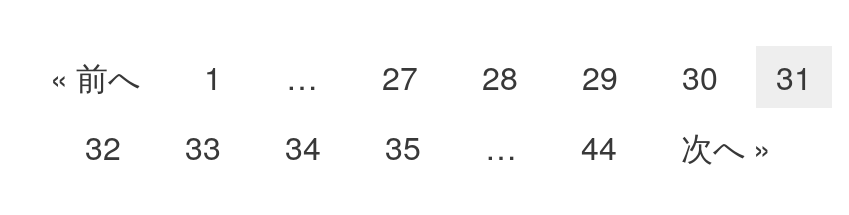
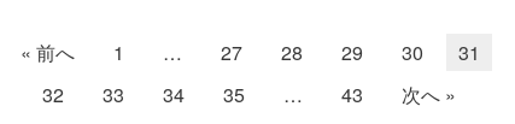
- 44
+ 43
